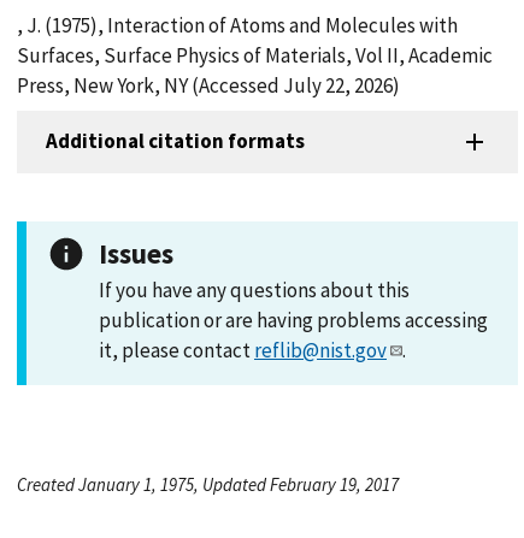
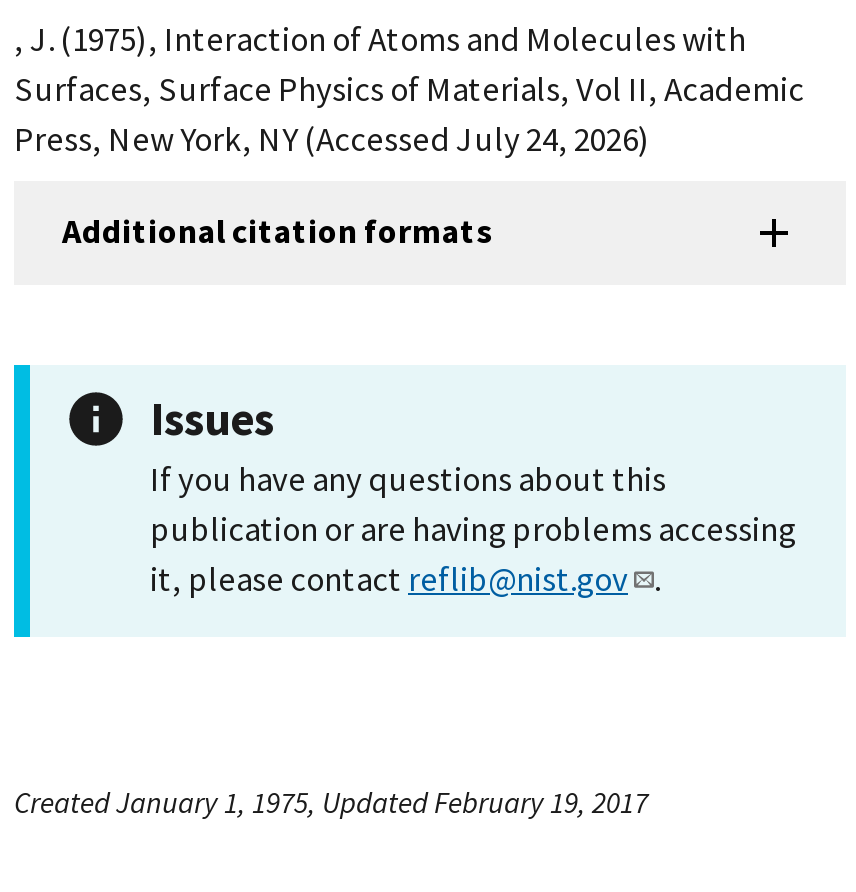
- Press, New York, NY (Accessed July 22, 2026)
+ Press, New York, NY (Accessed July 24, 2026)
